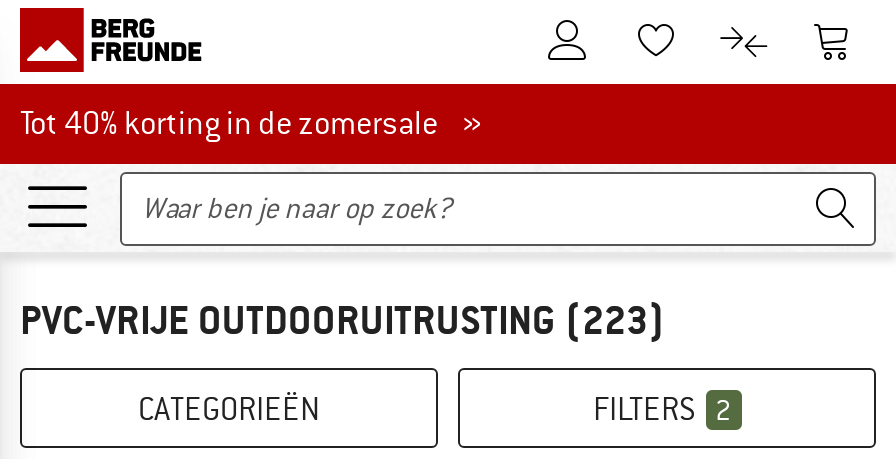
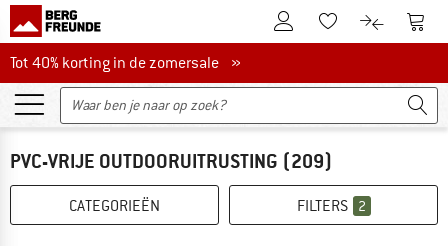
- PVC-VRIJE OUTDOORUITRUSTING (223)
+ PVC-VRIJE OUTDOORUITRUSTING (209)
